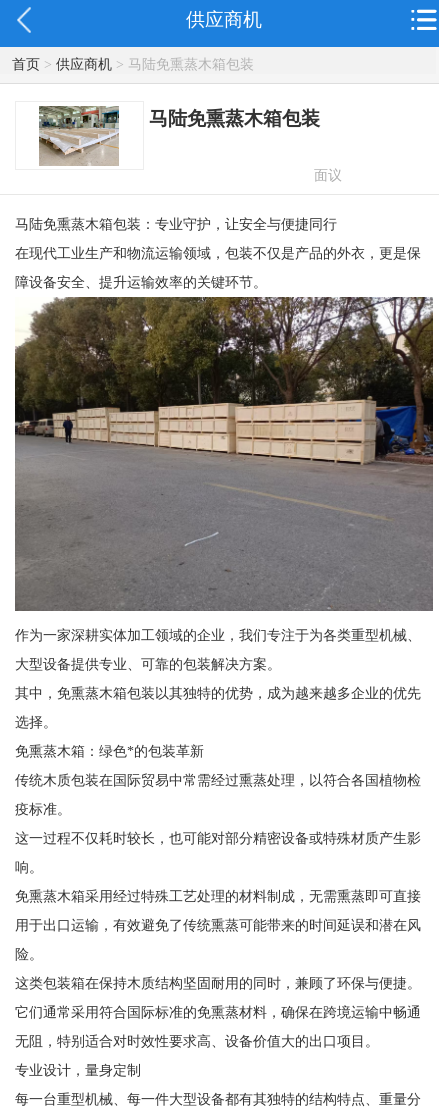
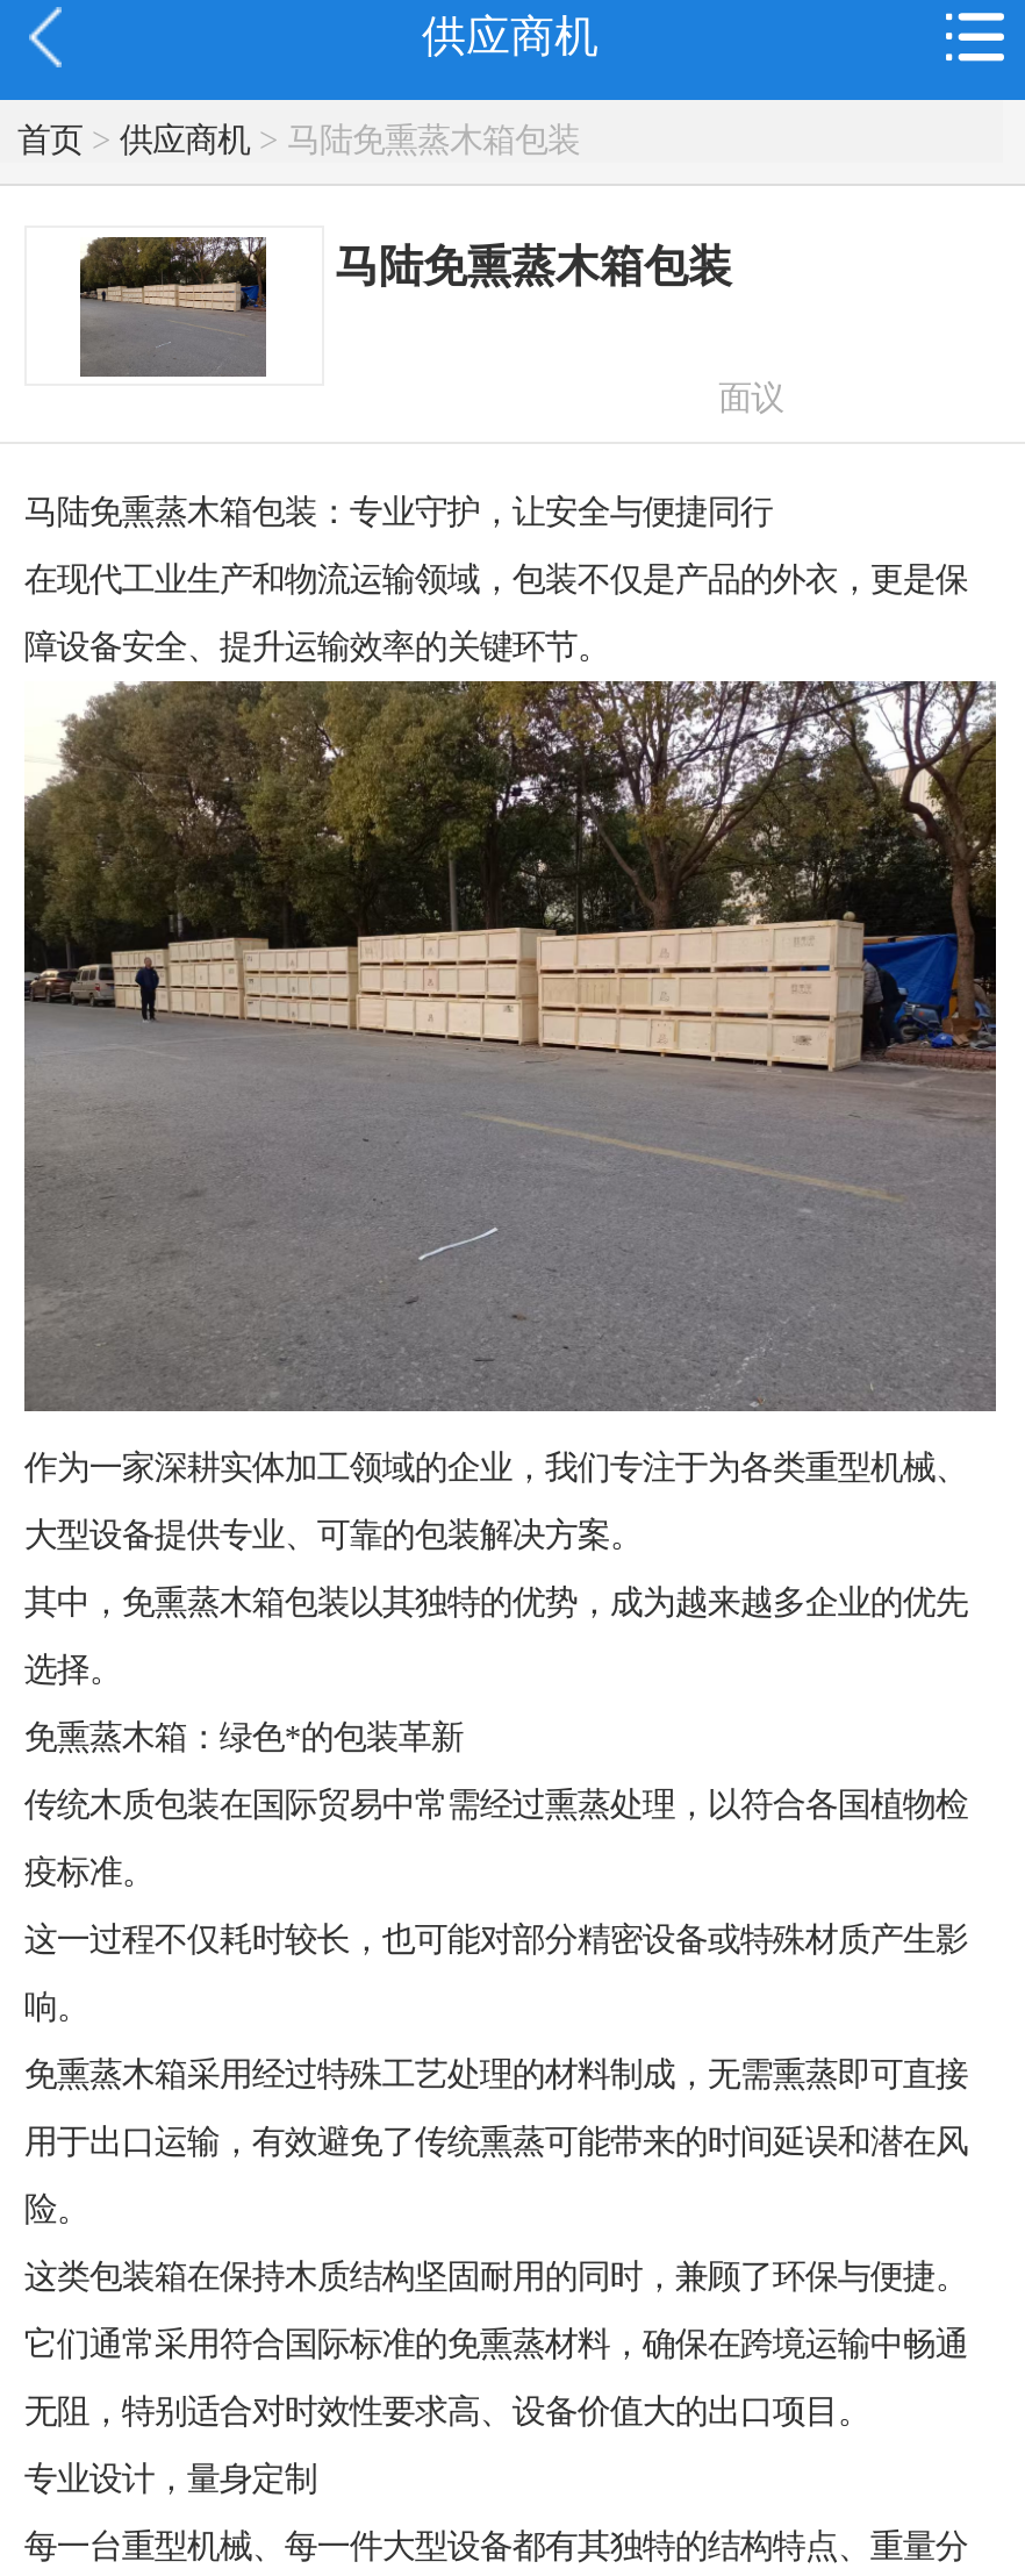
- [image]
+ [image]
